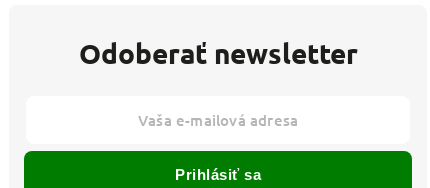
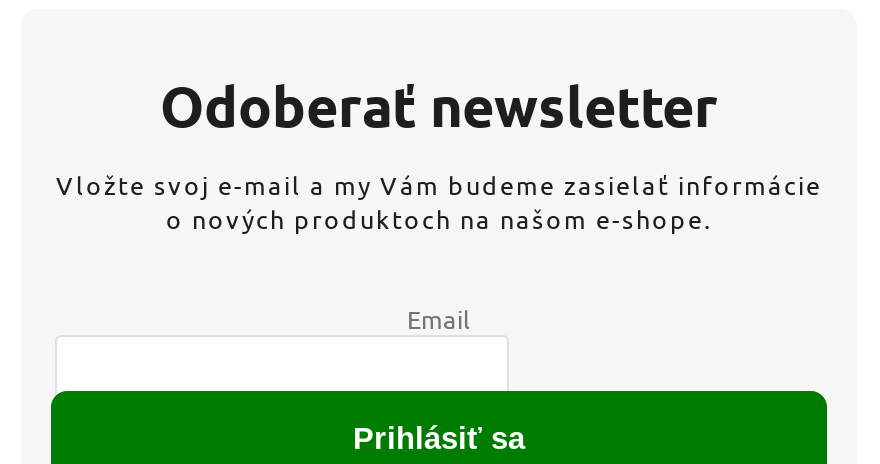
+ Vložte svoj e-mail a my Vám budeme zasielať informácie
+ o nových produktoch na našom e-shope.
+ Email
